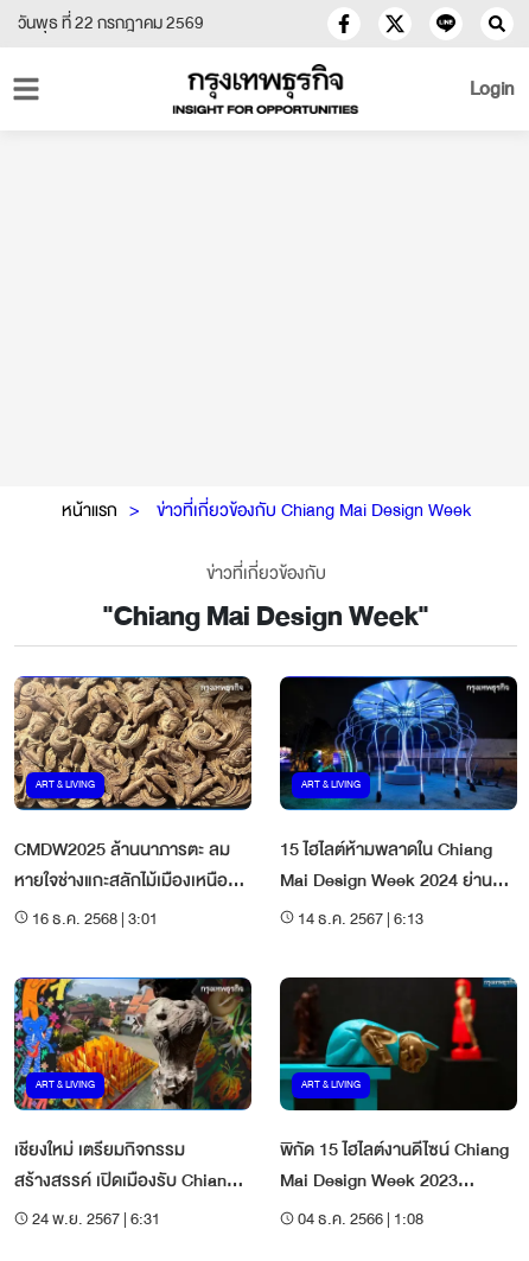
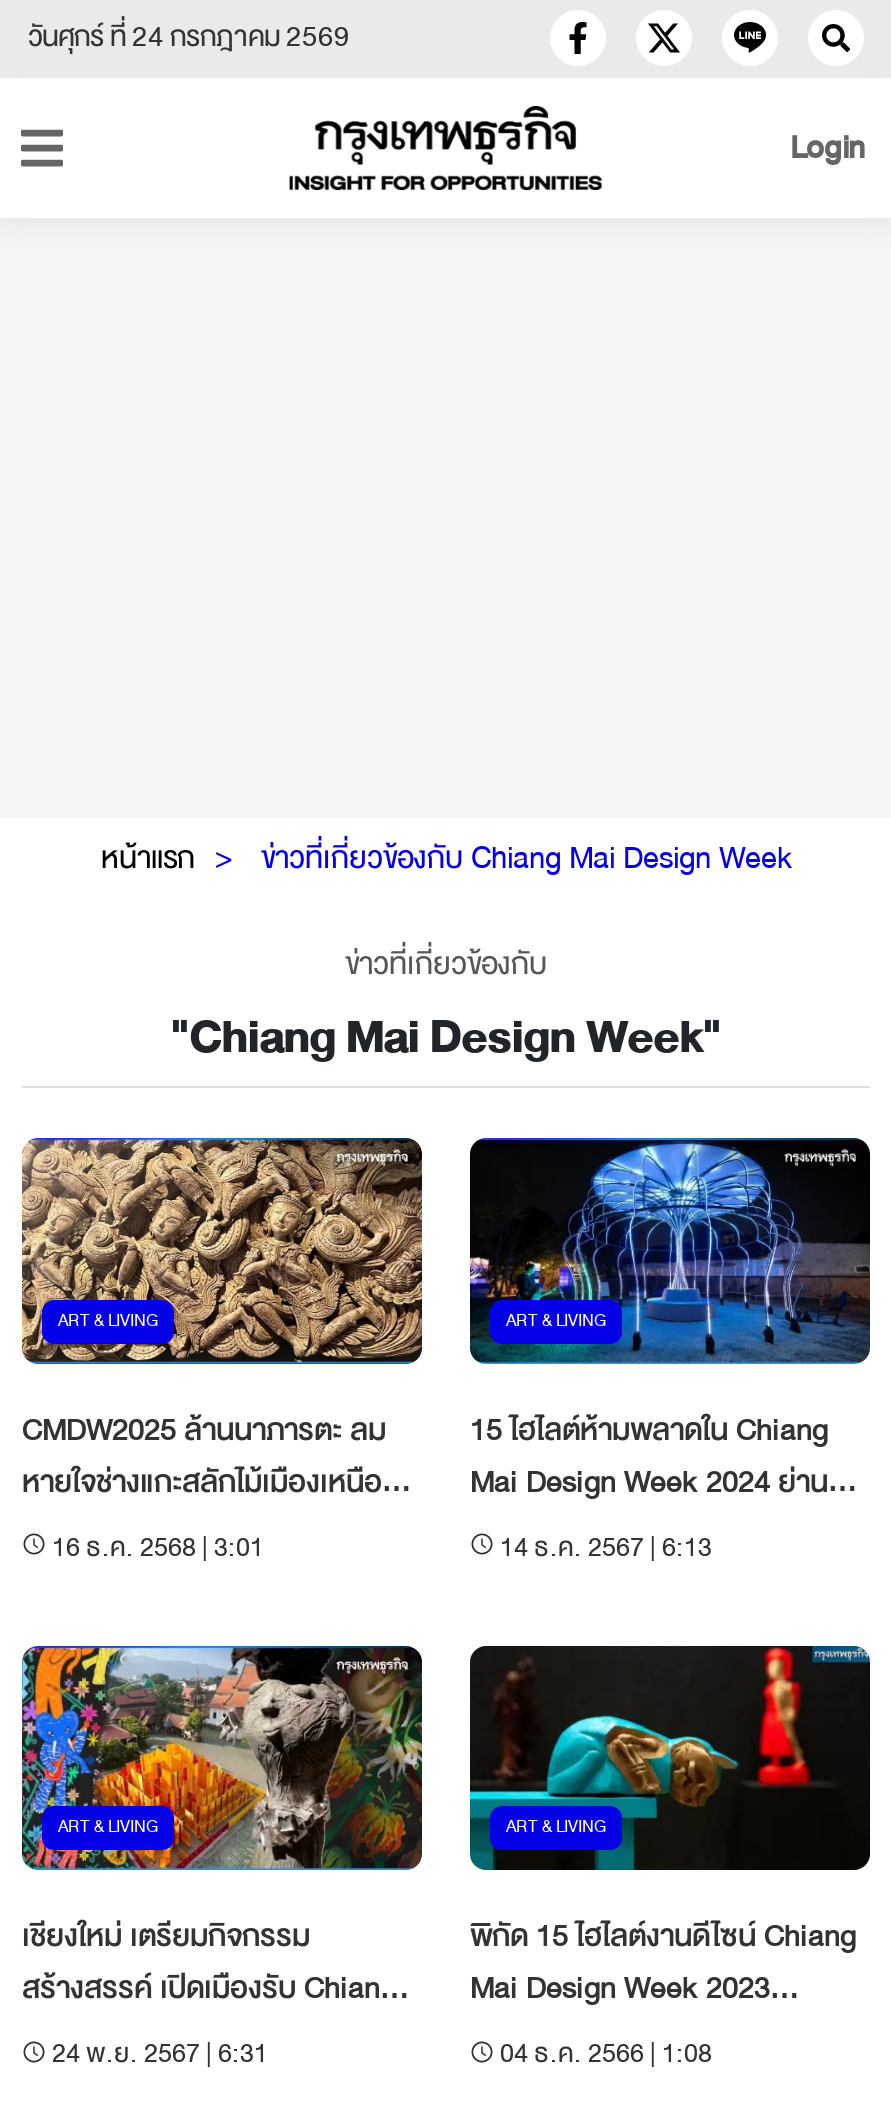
- วันพุธ ที่ 22 กรกฎาคม 2569
+ วันศุกร์ ที่ 24 กรกฎาคม 2569
